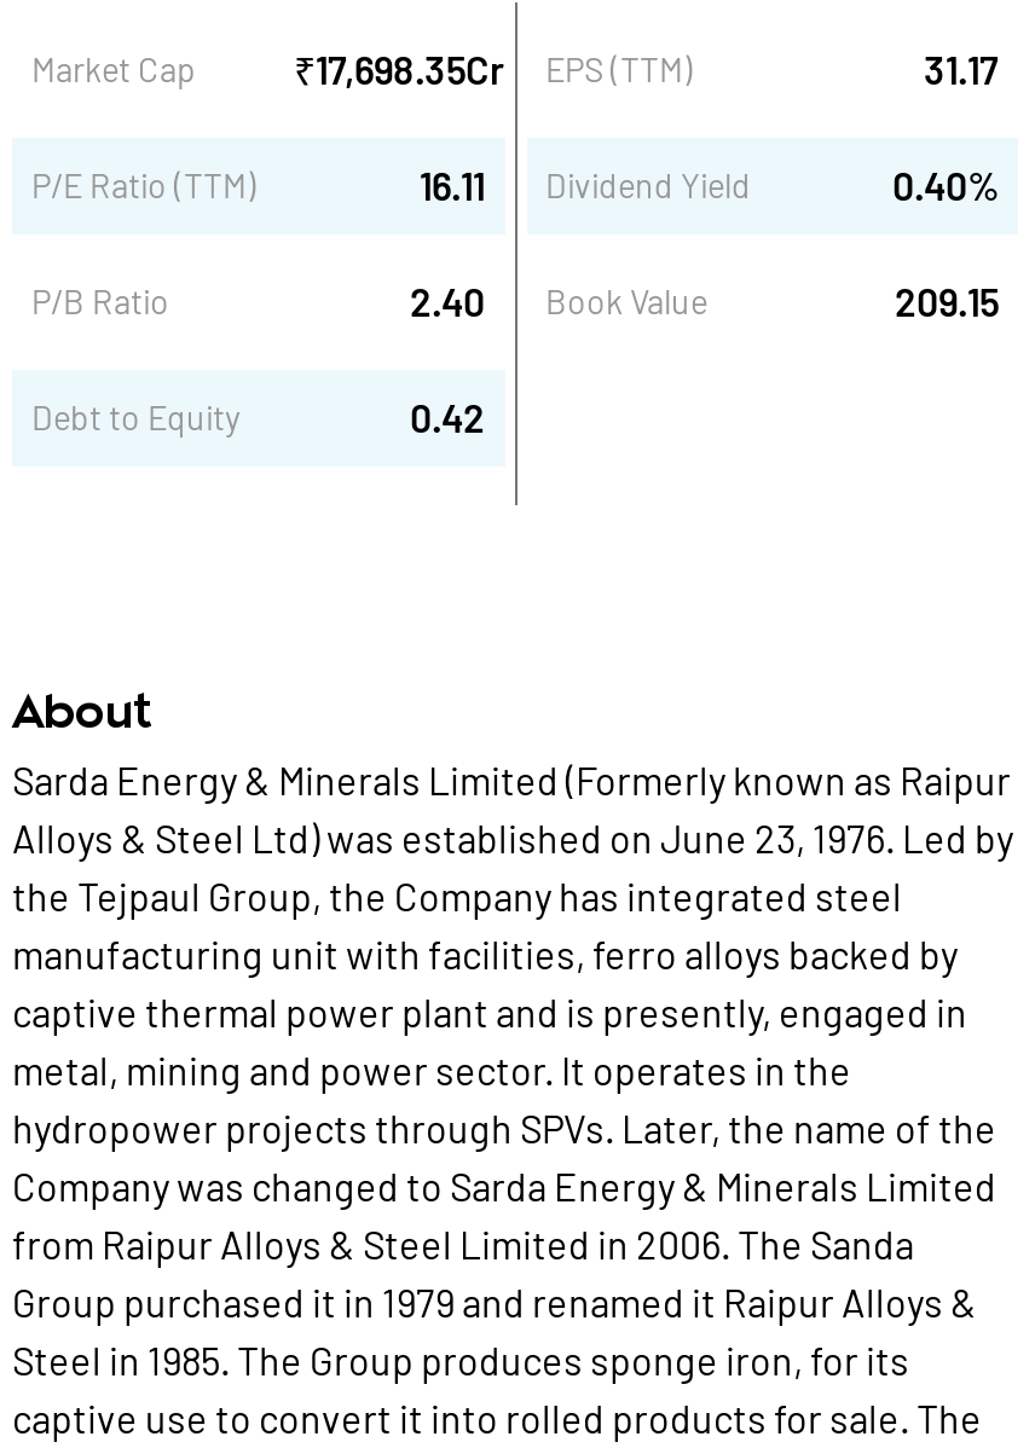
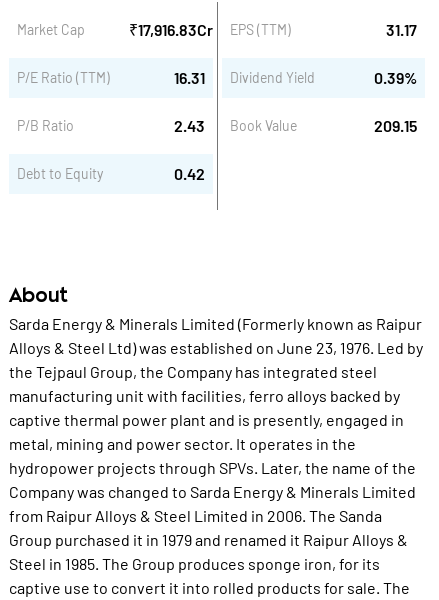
- ₹17,698.35Cr EPS (TTM)
+ ₹17,916.83Cr EPS (TTM)

- 16.11 Dividend Yield
+ 16.31 Dividend Yield

- 0.40%
+ 0.39%

- 2.40 Book Value
+ 2.43 Book Value
